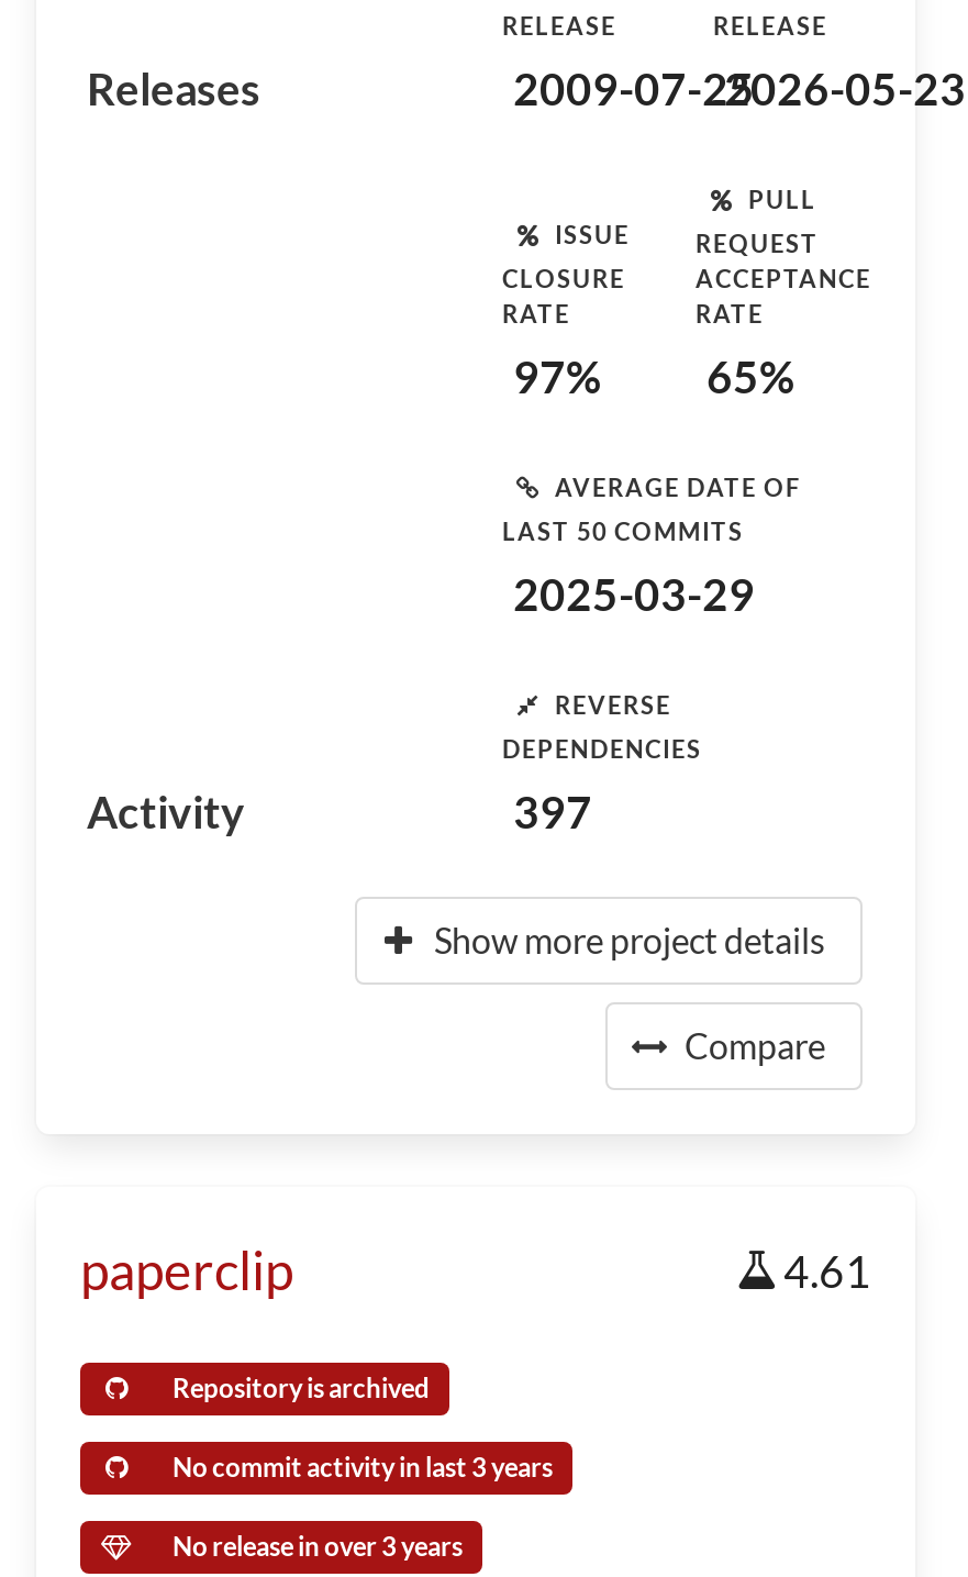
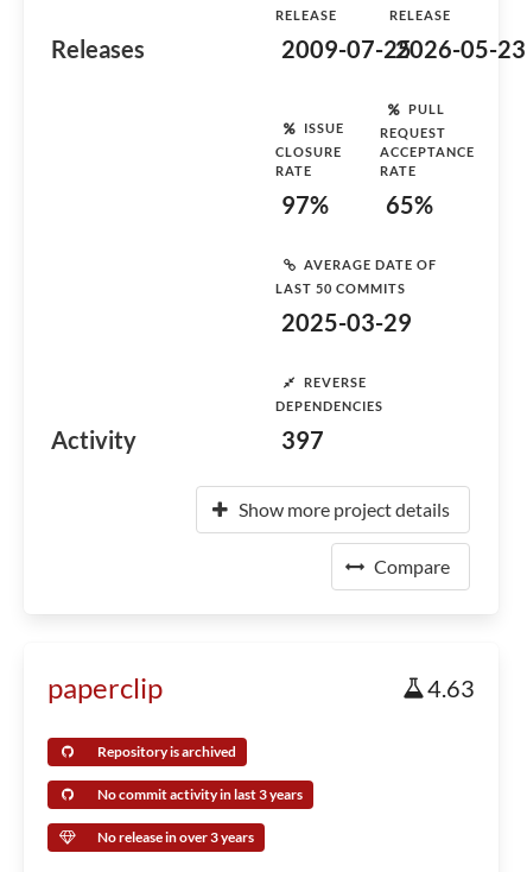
- 4.61
+ 4.63
